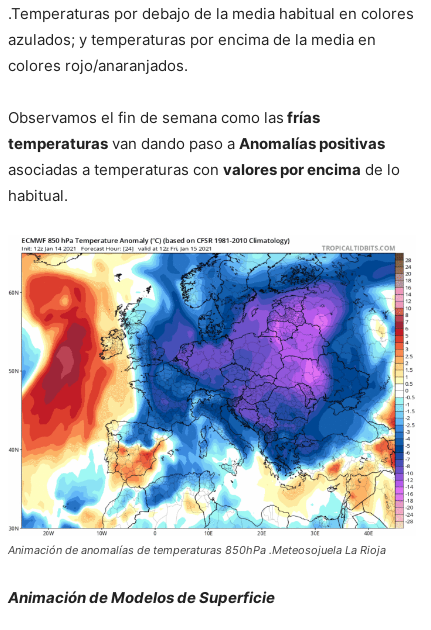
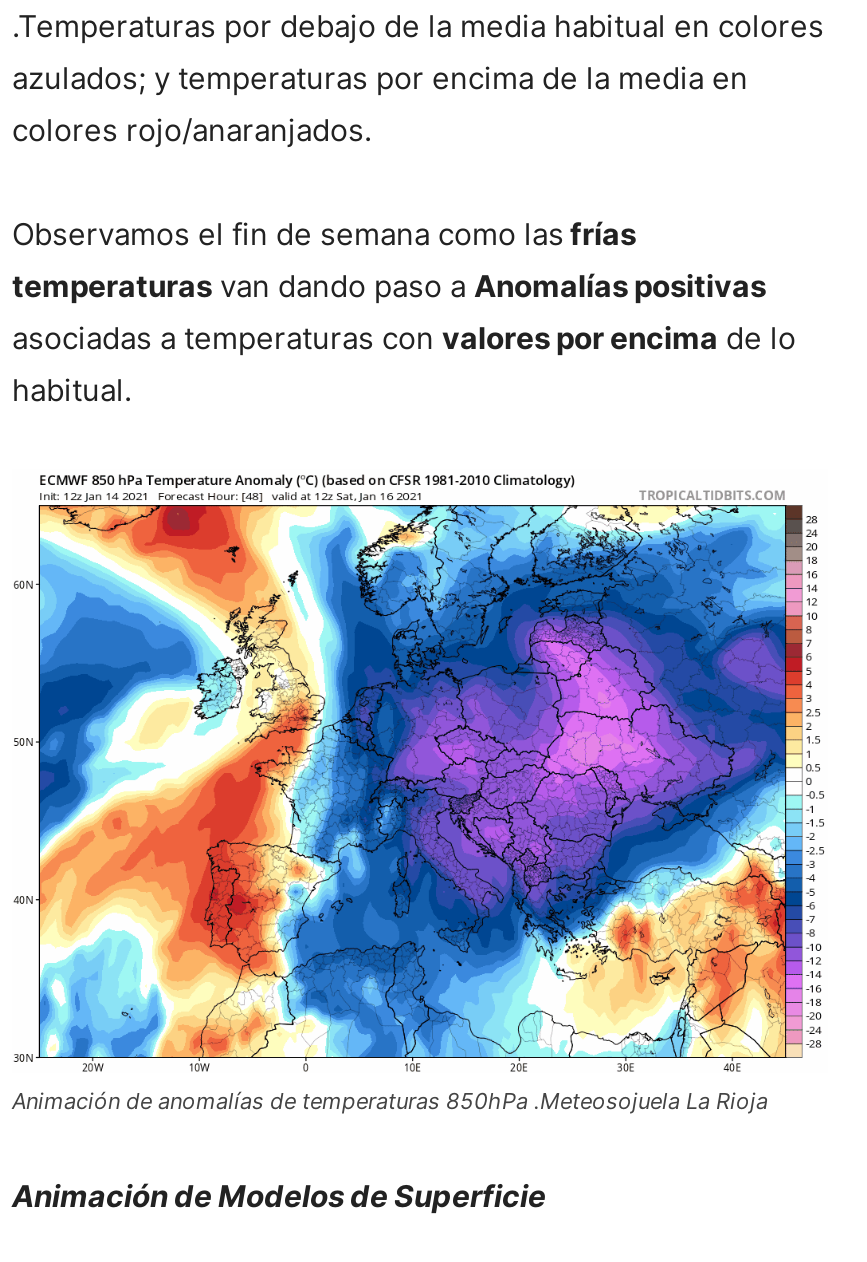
- [image]
+ [image]
